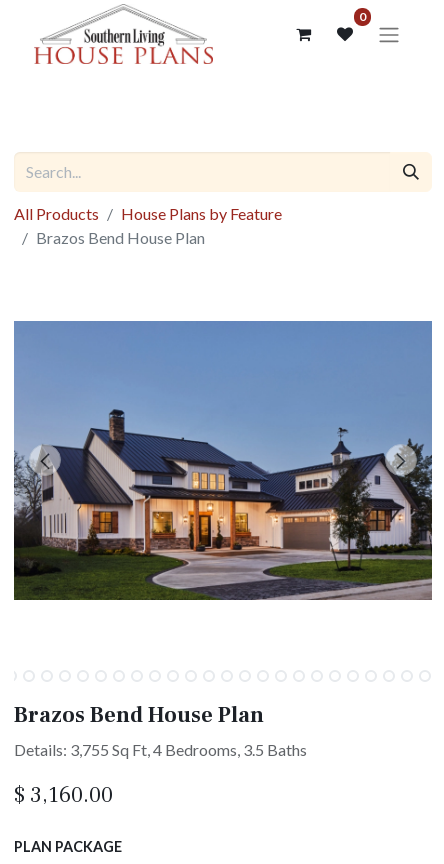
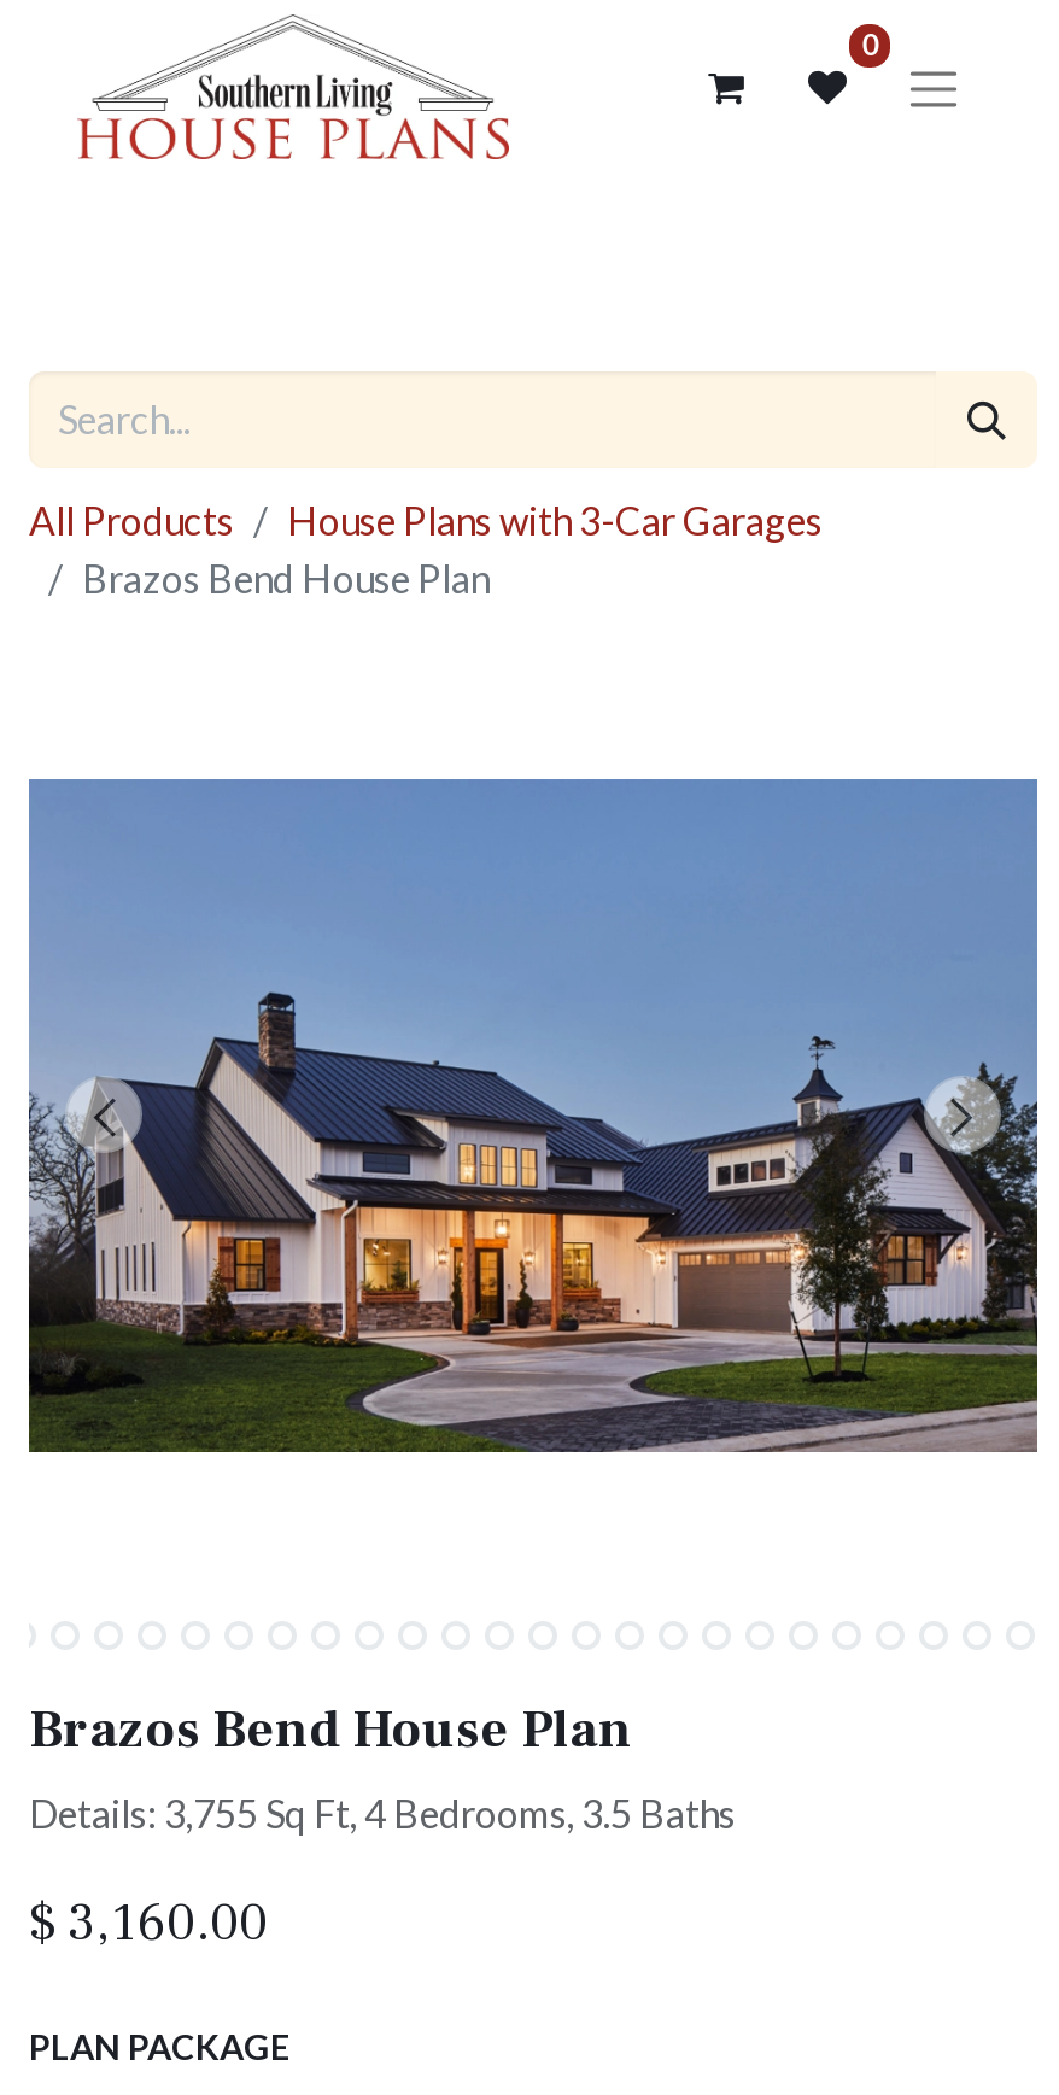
- House Plans by Feature
+ House Plans with 3-Car Garages
